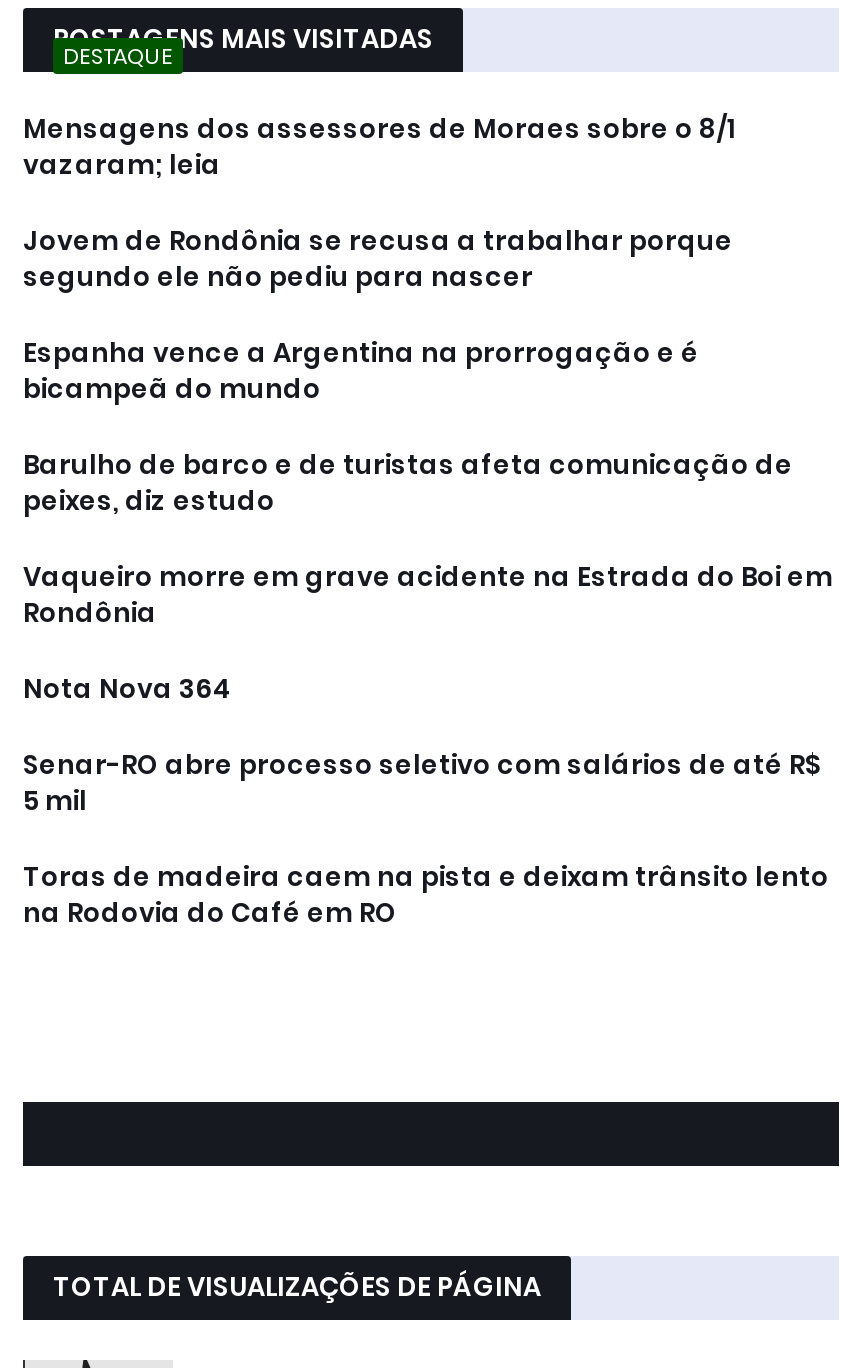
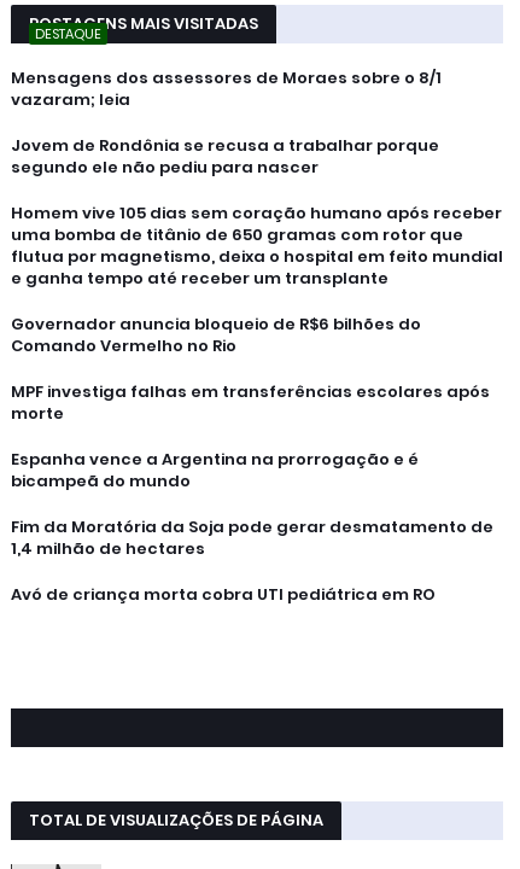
+ Homem vive 105 dias sem coração humano após receber
+ uma bomba de titânio de 650 gramas com rotor que
+ flutua por magnetismo, deixa o hospital em feito mundial
+ e ganha tempo até receber um transplante
+ Governador anuncia bloqueio de R$6 bilhões do
+ Comando Vermelho no Rio
+ MPF investiga falhas em transferências escolares após
+ morte

moved down: Espanha vence a Argentina na prorrogação e é | bicampeã do mundo

- Barulho de barco e de turistas afeta comunicação de
- peixes, diz estudo
- Vaqueiro morre em grave acidente na Estrada do Boi em
- Rondônia
- Nota Nova 364
- Senar-RO abre processo seletivo com salários de até R$
- 5 mil
- Toras de madeira caem na pista e deixam trânsito lento
- na Rodovia do Café em RO
+ Fim da Moratória da Soja pode gerar desmatamento de
+ 1,4 milhão de hectares
+ Avó de criança morta cobra UTI pediátrica em RO
